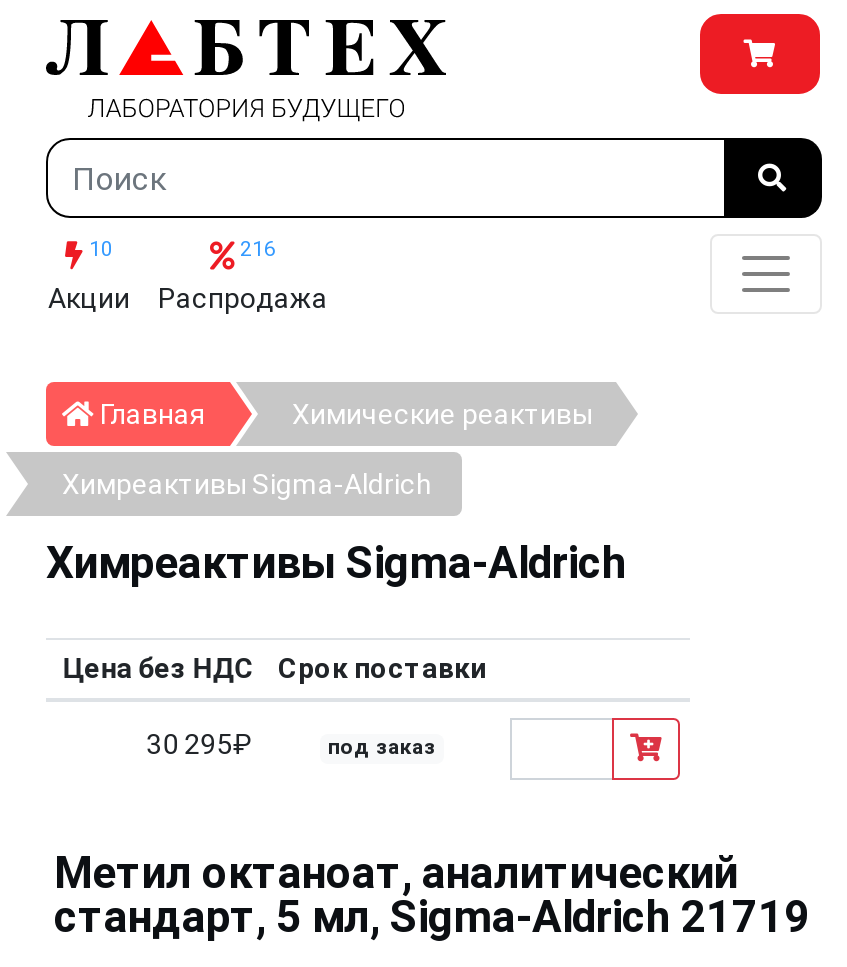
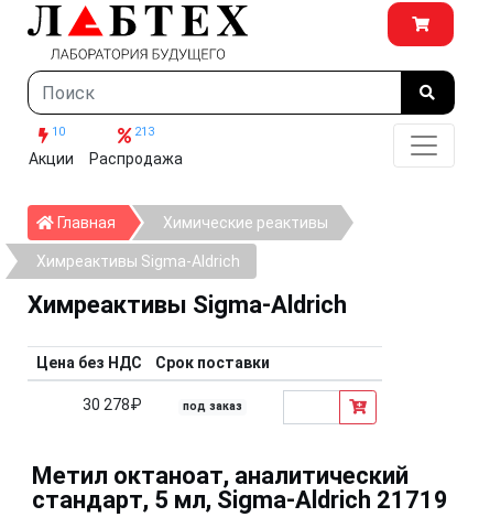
- 216
+ 213

- 30 295₽
+ 30 278₽
